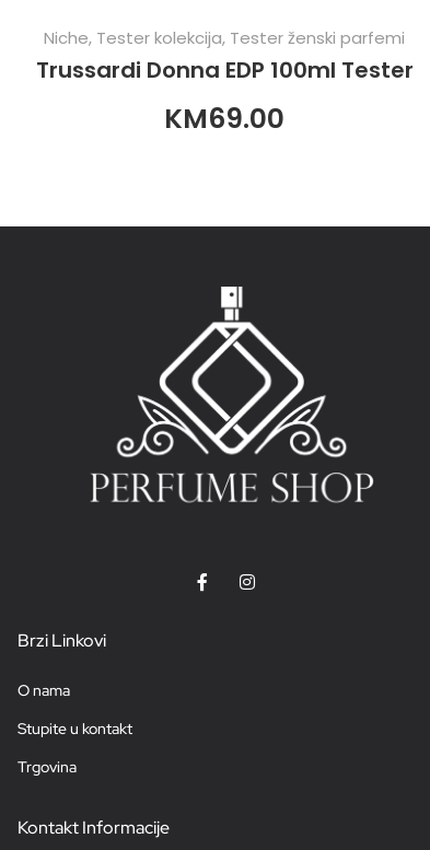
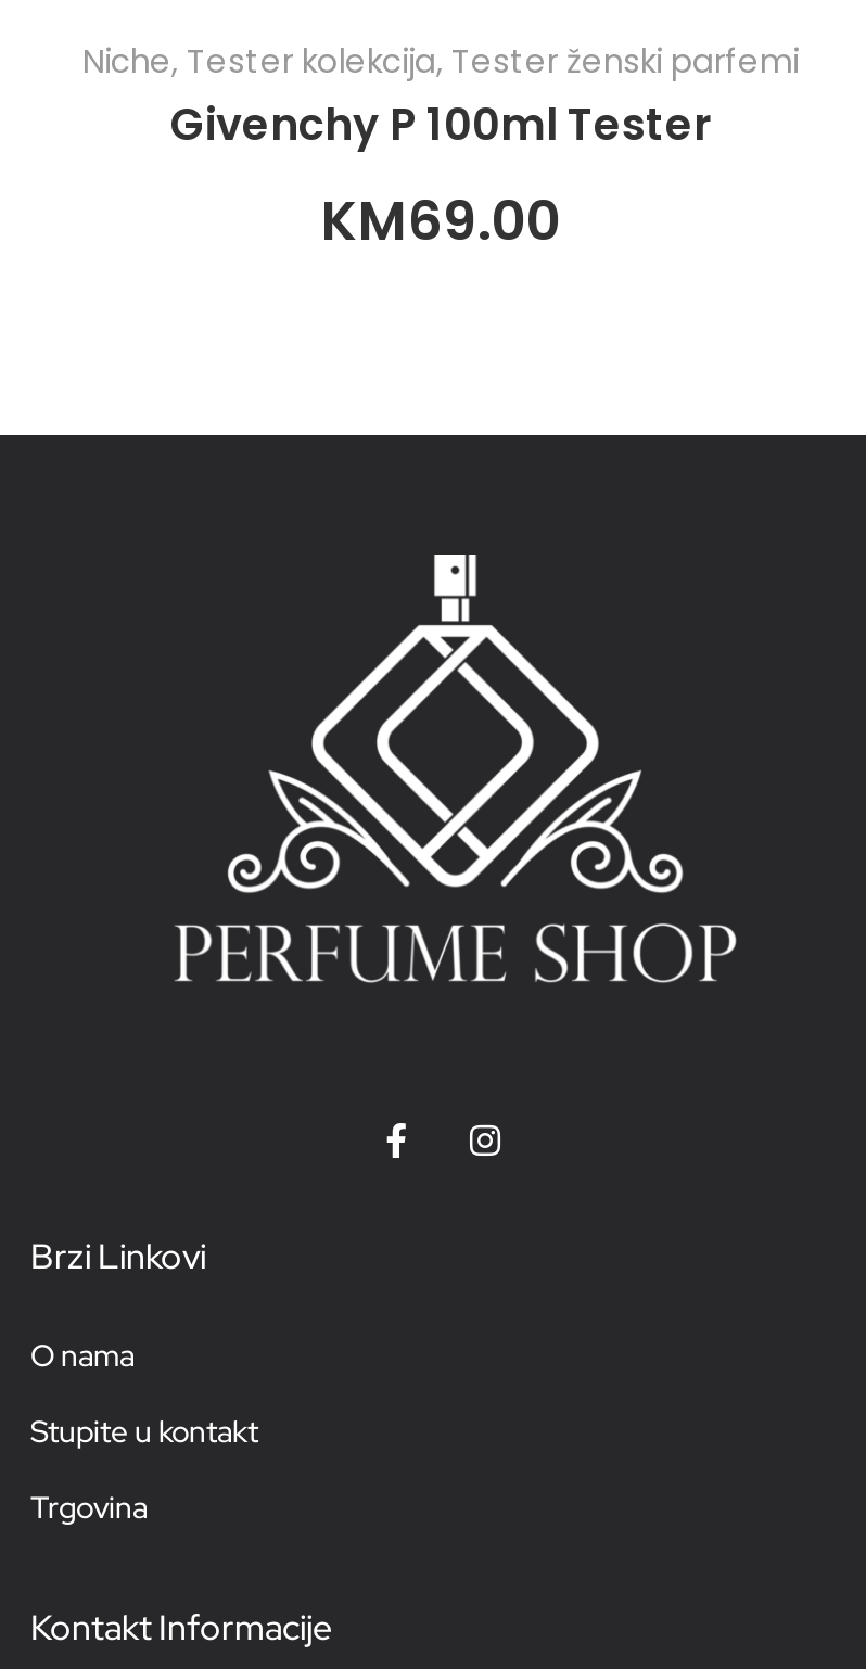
- Trussardi Donna EDP 100ml Tester
+ Givenchy P 100ml Tester
